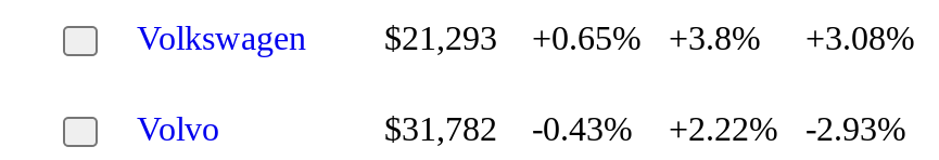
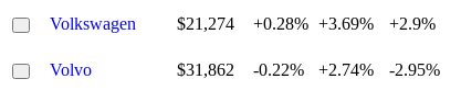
- $21,293
- +0.65%
- +3.8%
- +3.08%
+ $21,274
+ +0.28% +3.69%
+ +2.9%

- $31,782
+ $31,862

- -0.43%
+ -0.22%

- +2.22%
+ +2.74%

- -2.93%
+ -2.95%
